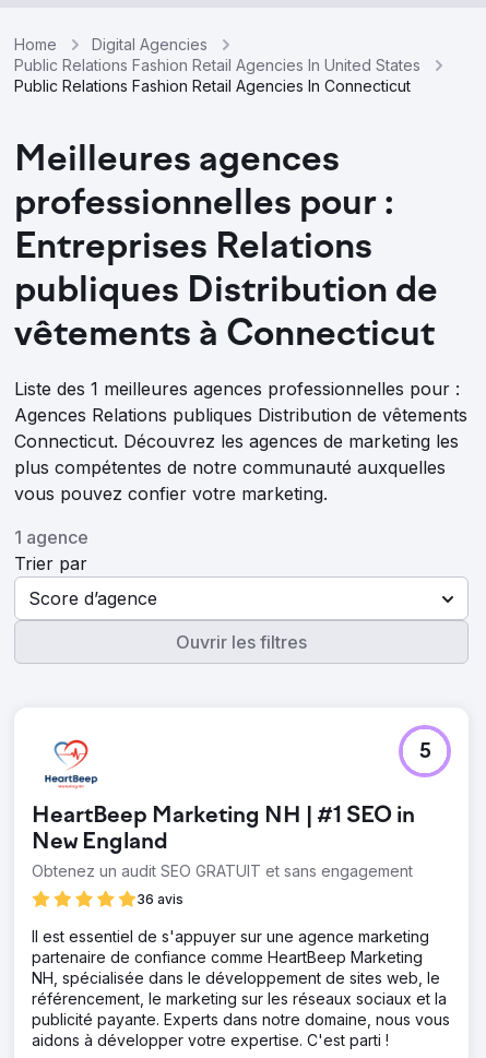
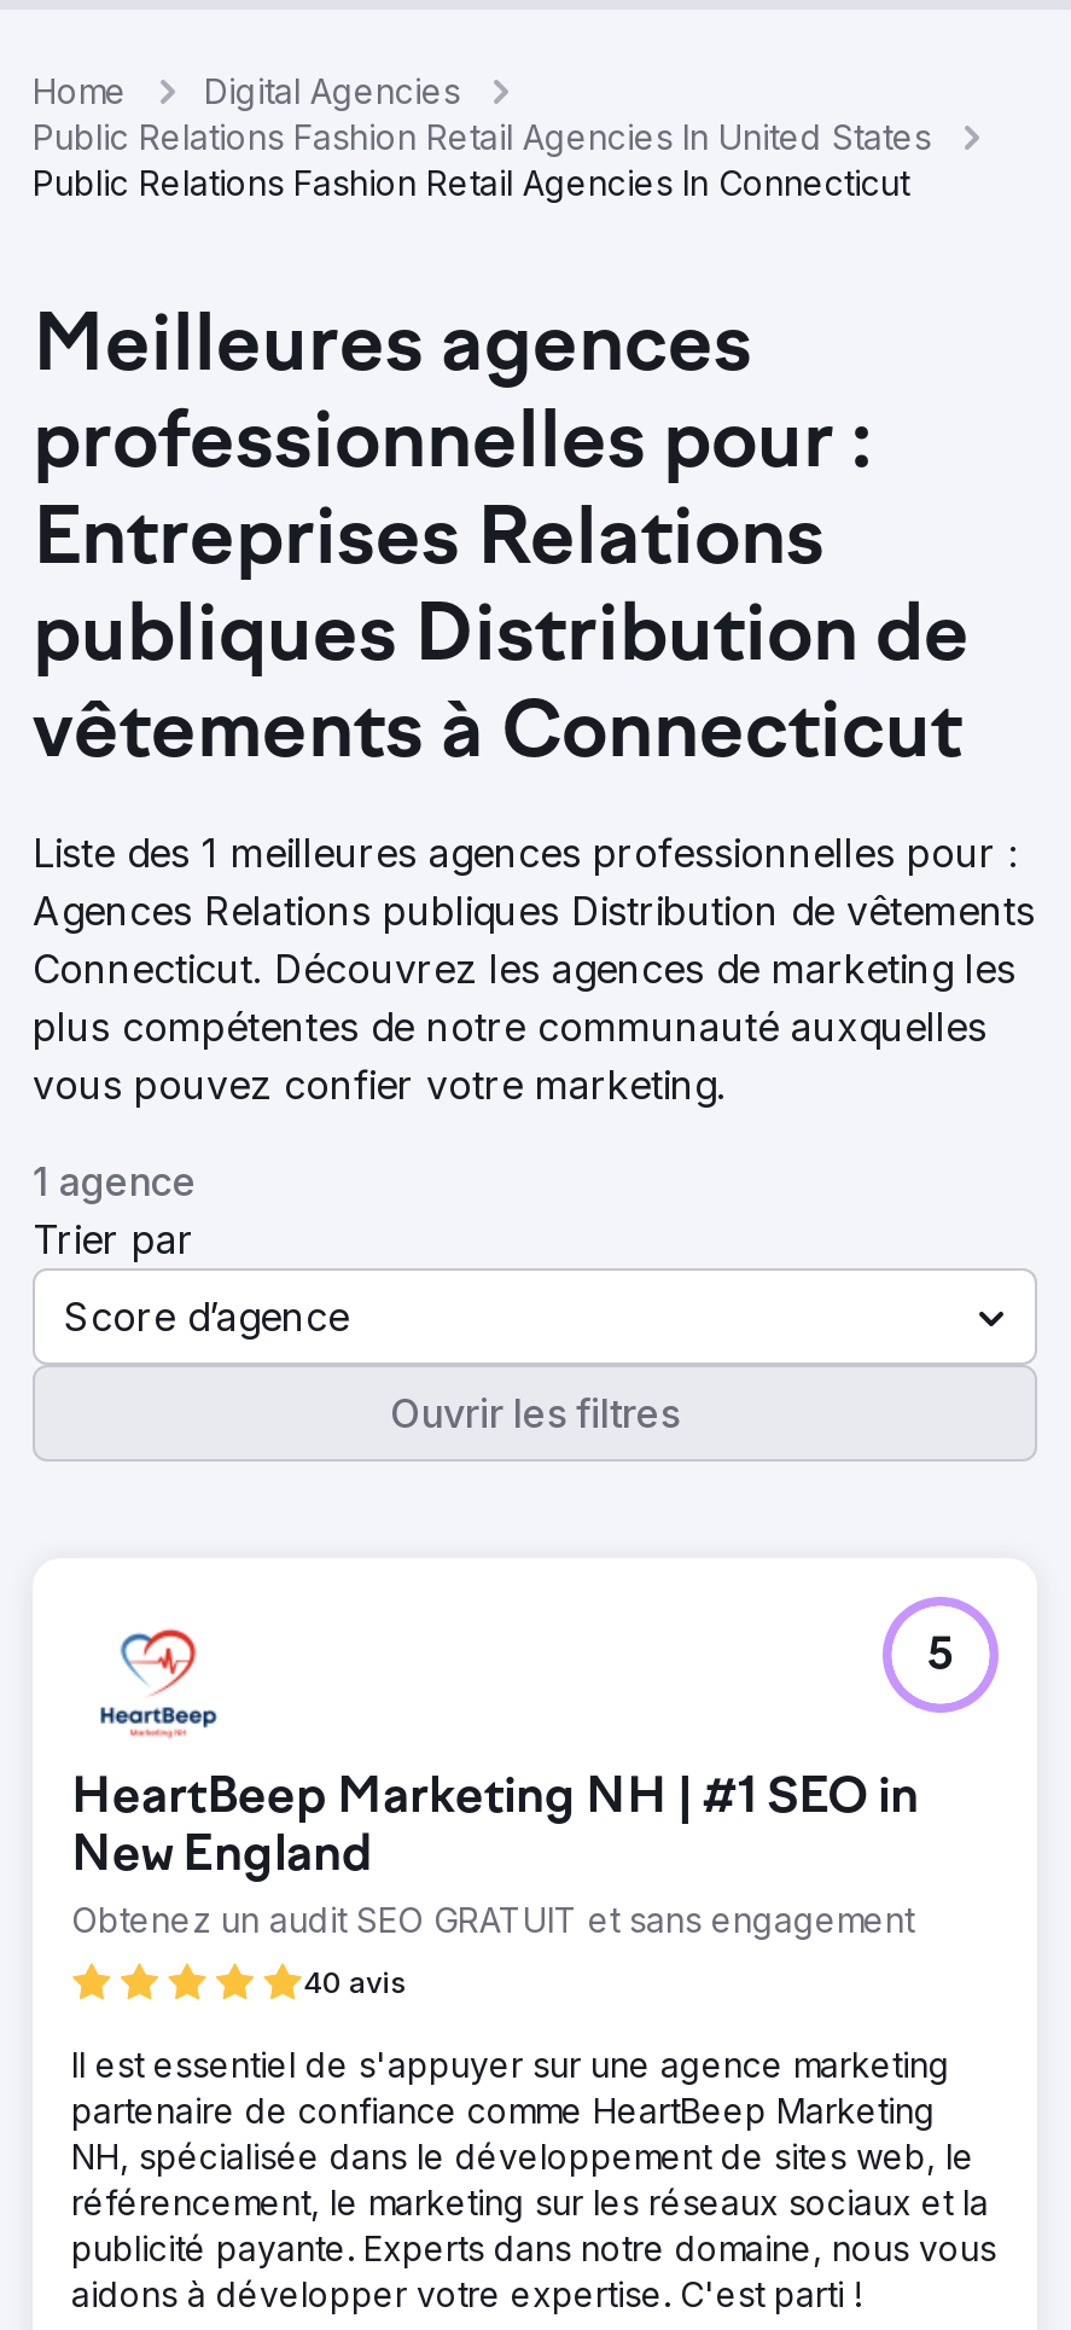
- 36 avis
+ 40 avis
